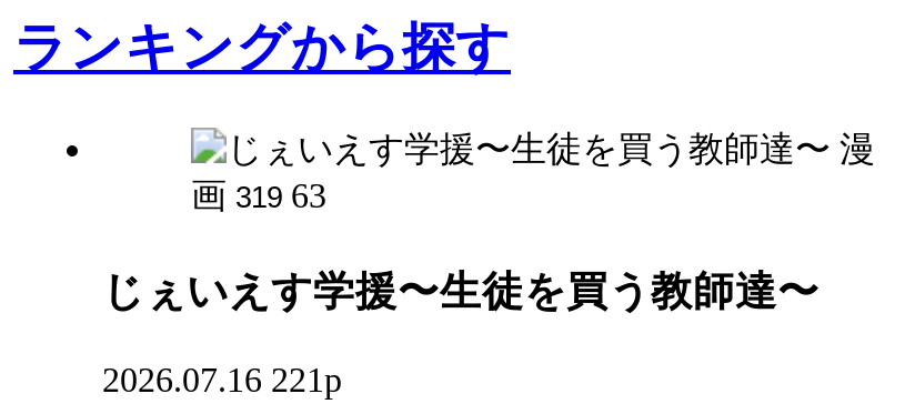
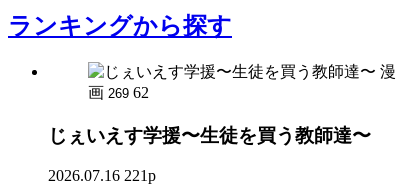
- 画 319 63
+ 画 269 62
